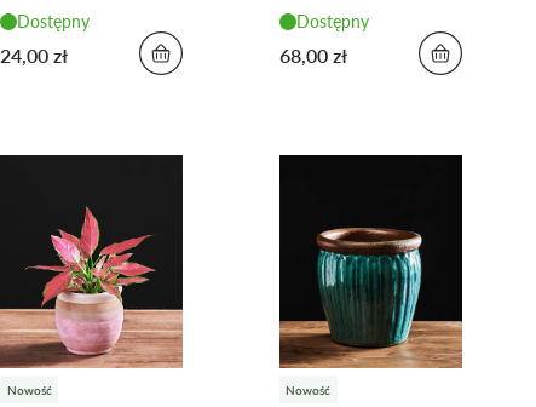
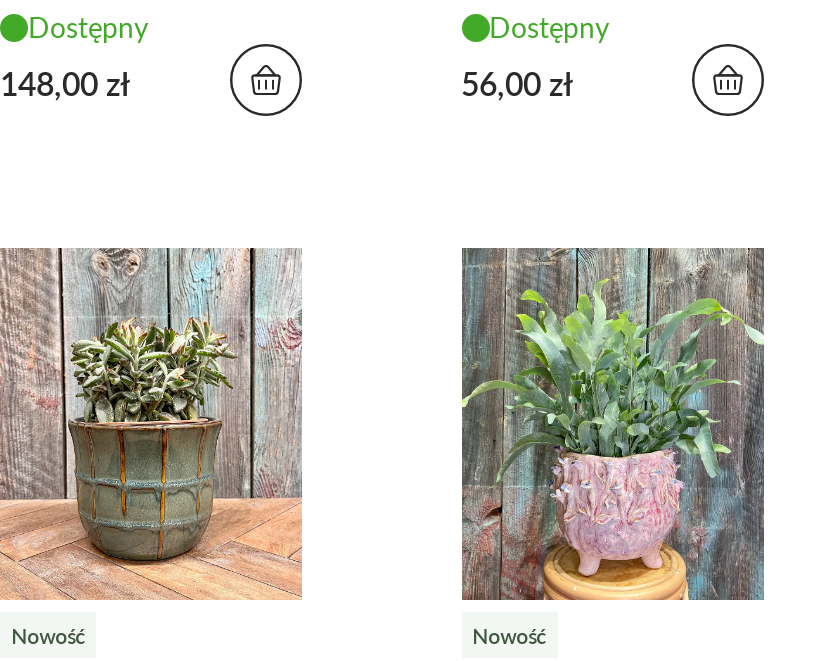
- 24,00 zł
+ 148,00 zł

- 68,00 zł
+ 56,00 zł

- [image]
+ [image]

- [image]
+ [image]
